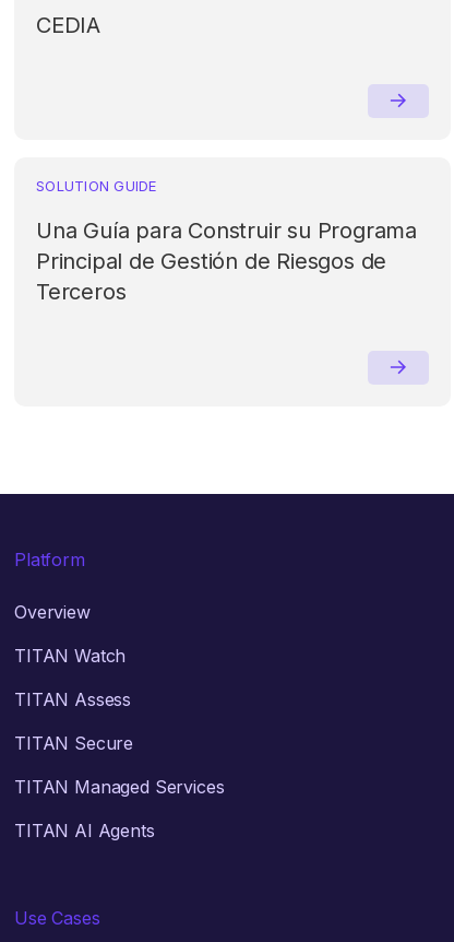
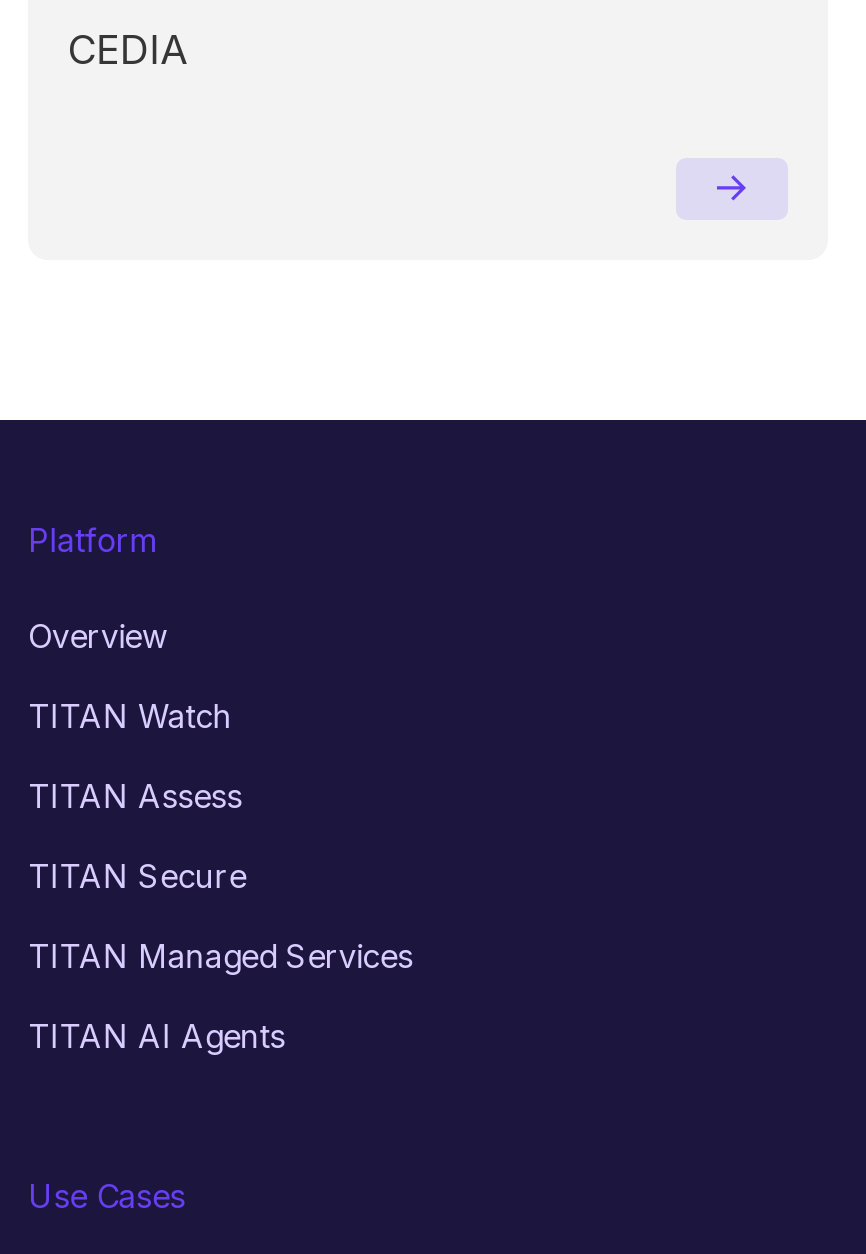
- SOLUTION GUIDE
- Una Guía para Construir su Programa
- Principal de Gestión de Riesgos de
- Terceros
